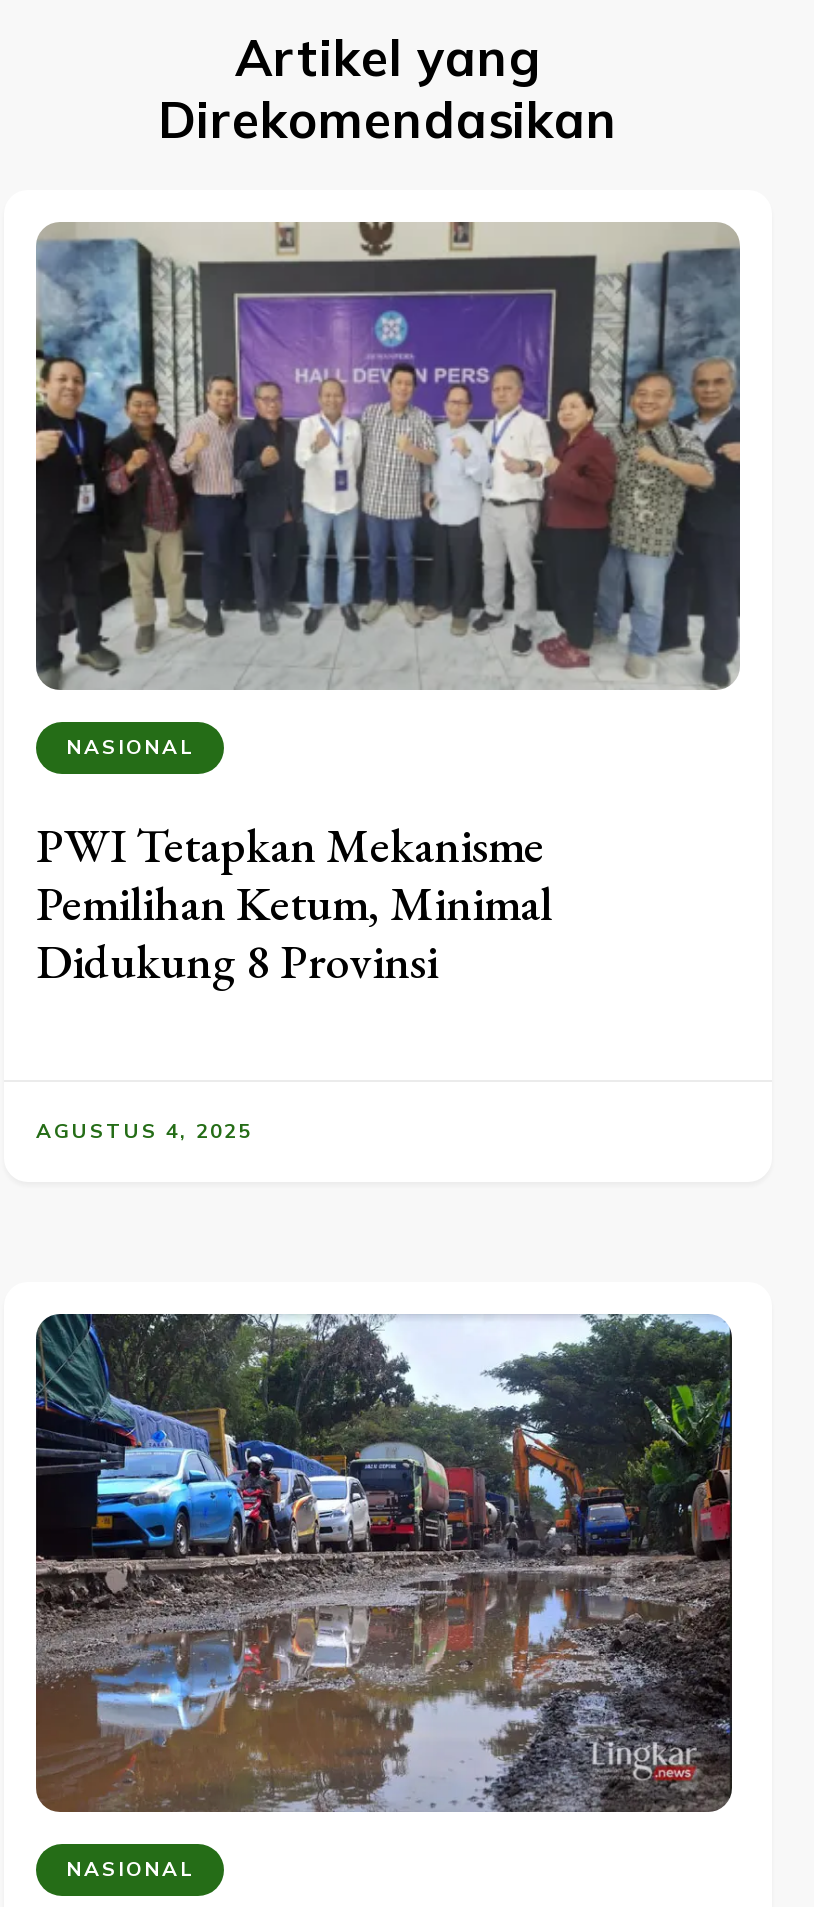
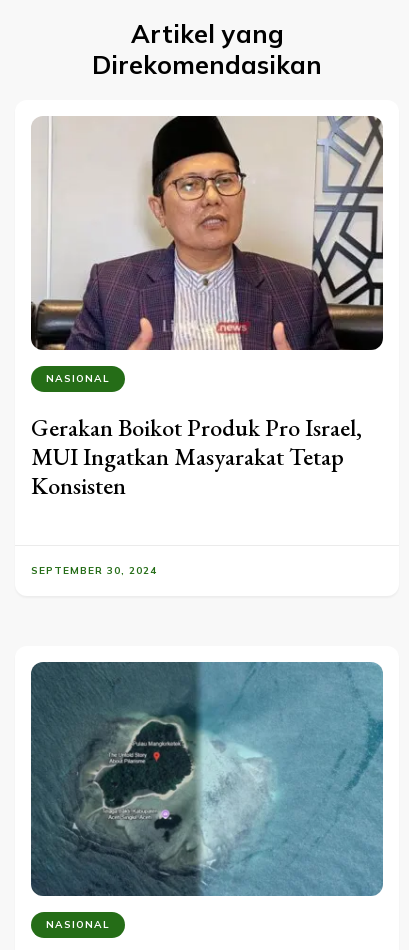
- [image]
+ [image]

- PWI Tetapkan Mekanisme
- Pemilihan Ketum, Minimal
- Didukung 8 Provinsi
+ Gerakan Boikot Produk Pro Israel,
+ MUI Ingatkan Masyarakat Tetap
+ Konsisten

- AGUSTUS 4, 2025
+ SEPTEMBER 30, 2024

- [image]
+ [image]
